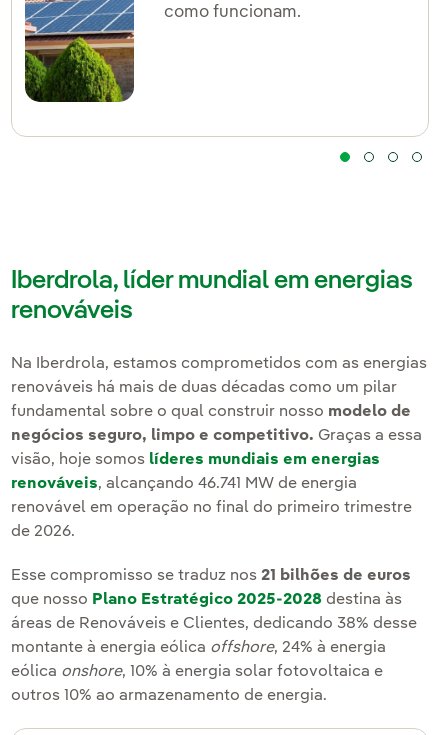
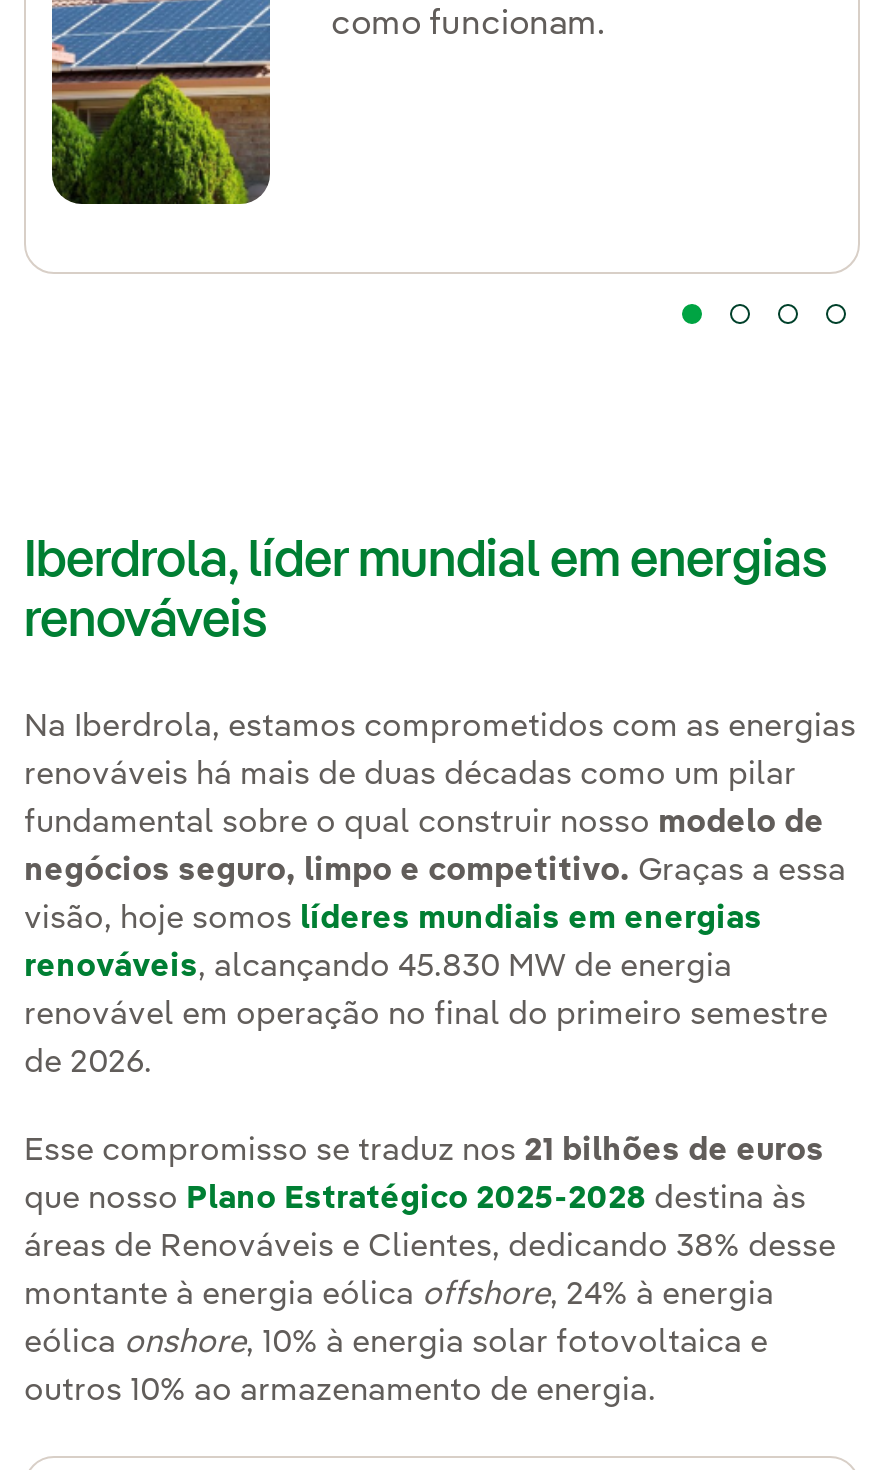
- renováveis, alcançando 46.741 MW de energia
+ renováveis, alcançando 45.830 MW de energia

- renovável em operação no final do primeiro trimestre
+ renovável em operação no final do primeiro semestre
